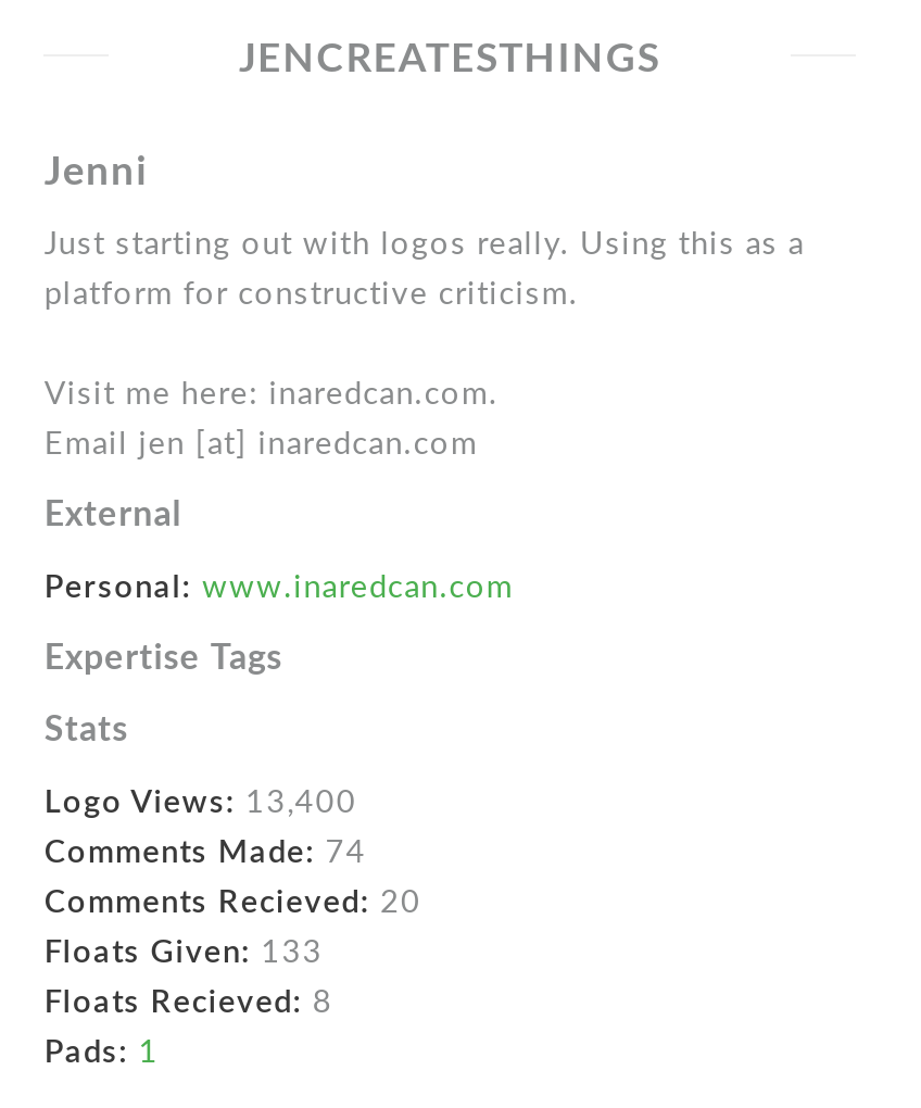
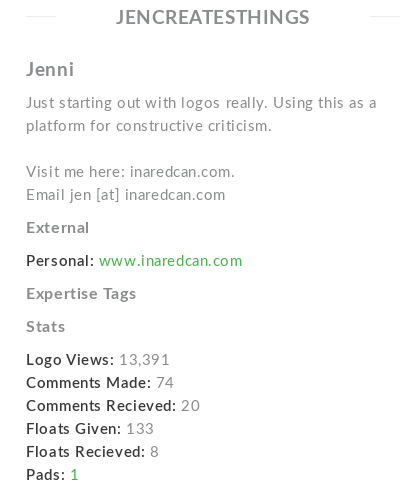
- Logo Views: 13,400
+ Logo Views: 13,391
